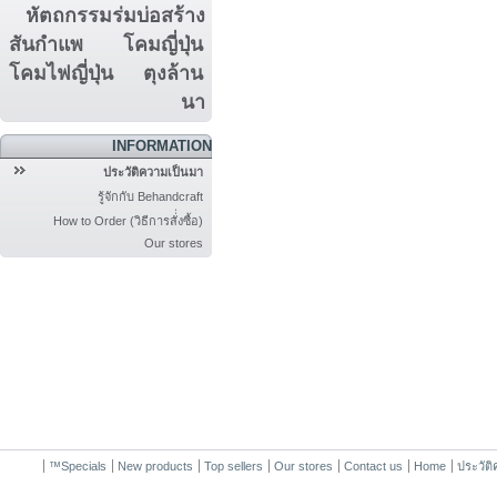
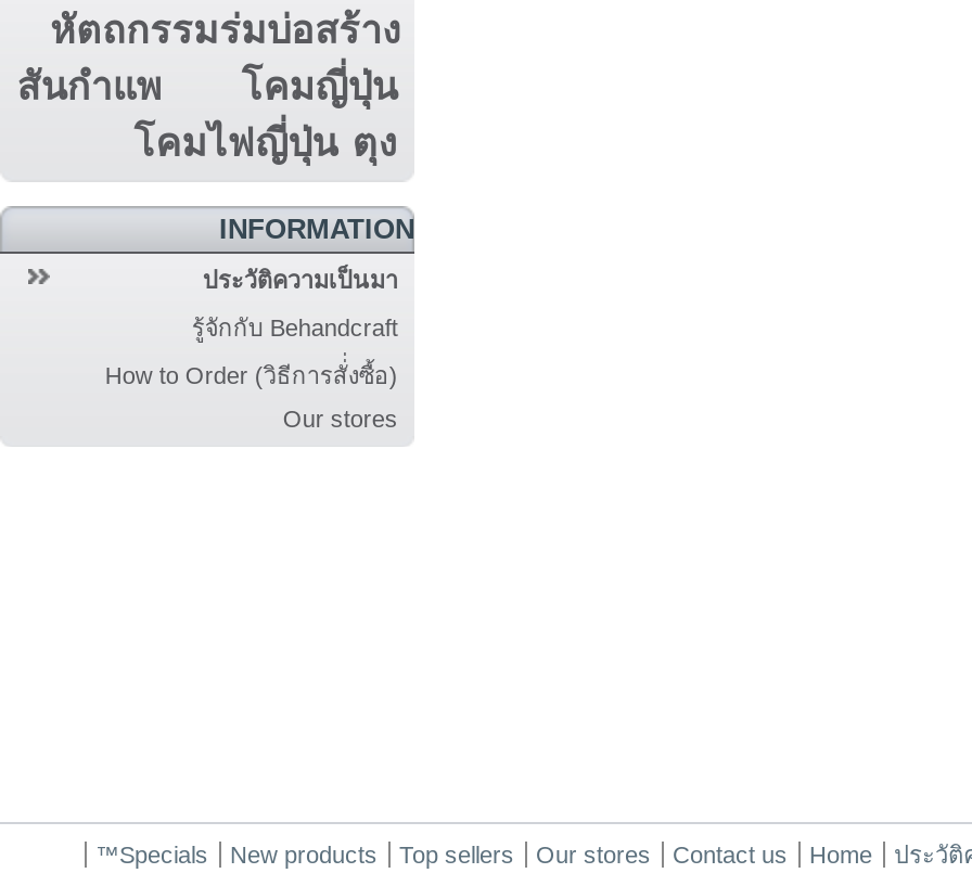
- โคมไฟญี่ปุ่น
- ตุงล้าน
- นา
+ โคมไฟญี่ปุ่น ตุง
